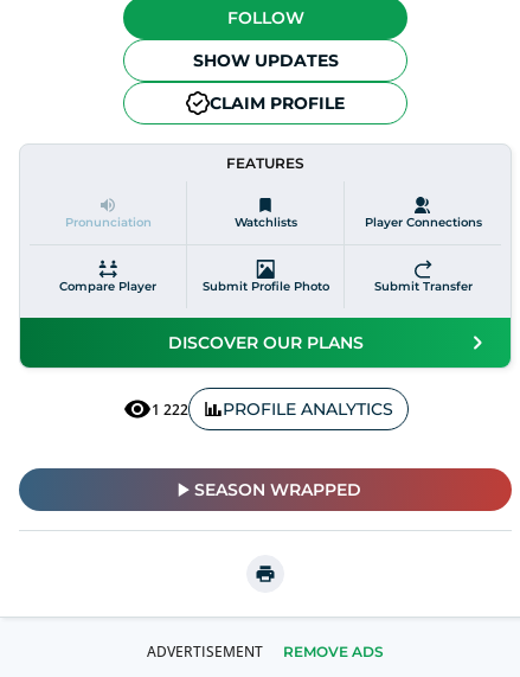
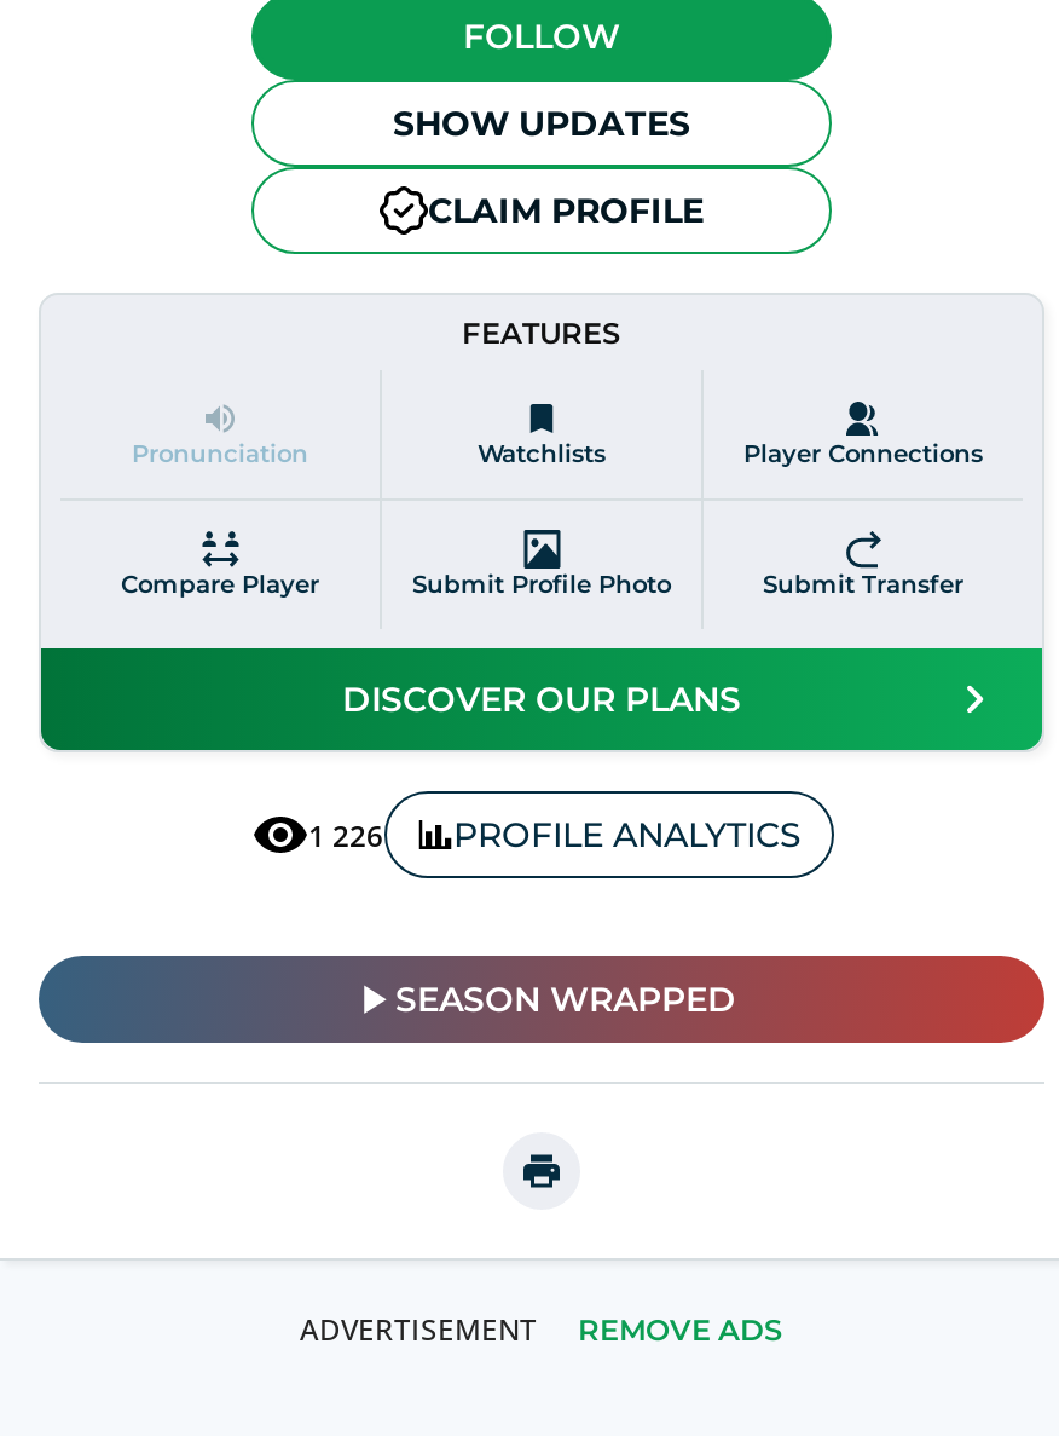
- 1 222 PROFILE ANALYTICS
+ 1 226 PROFILE ANALYTICS
